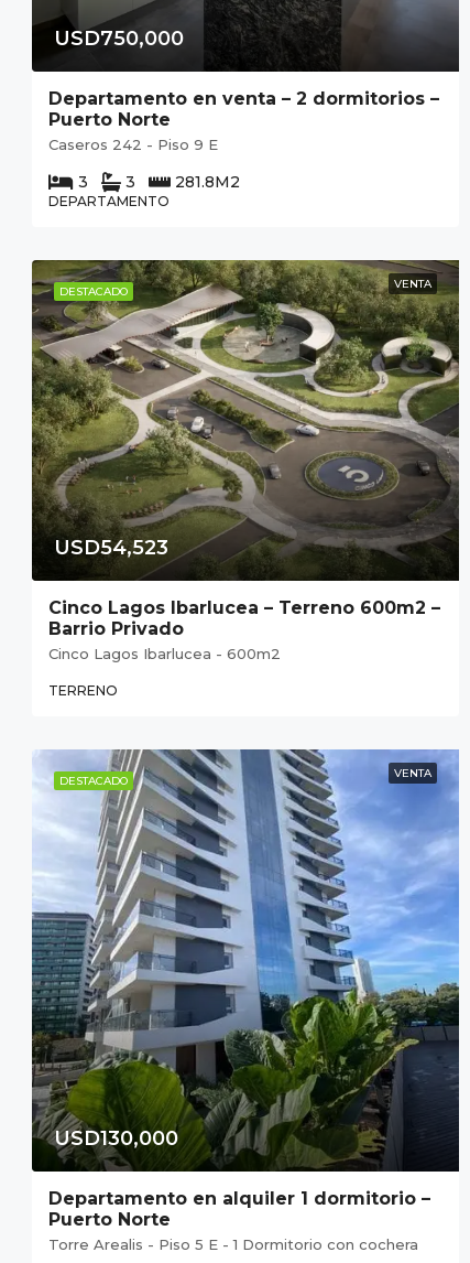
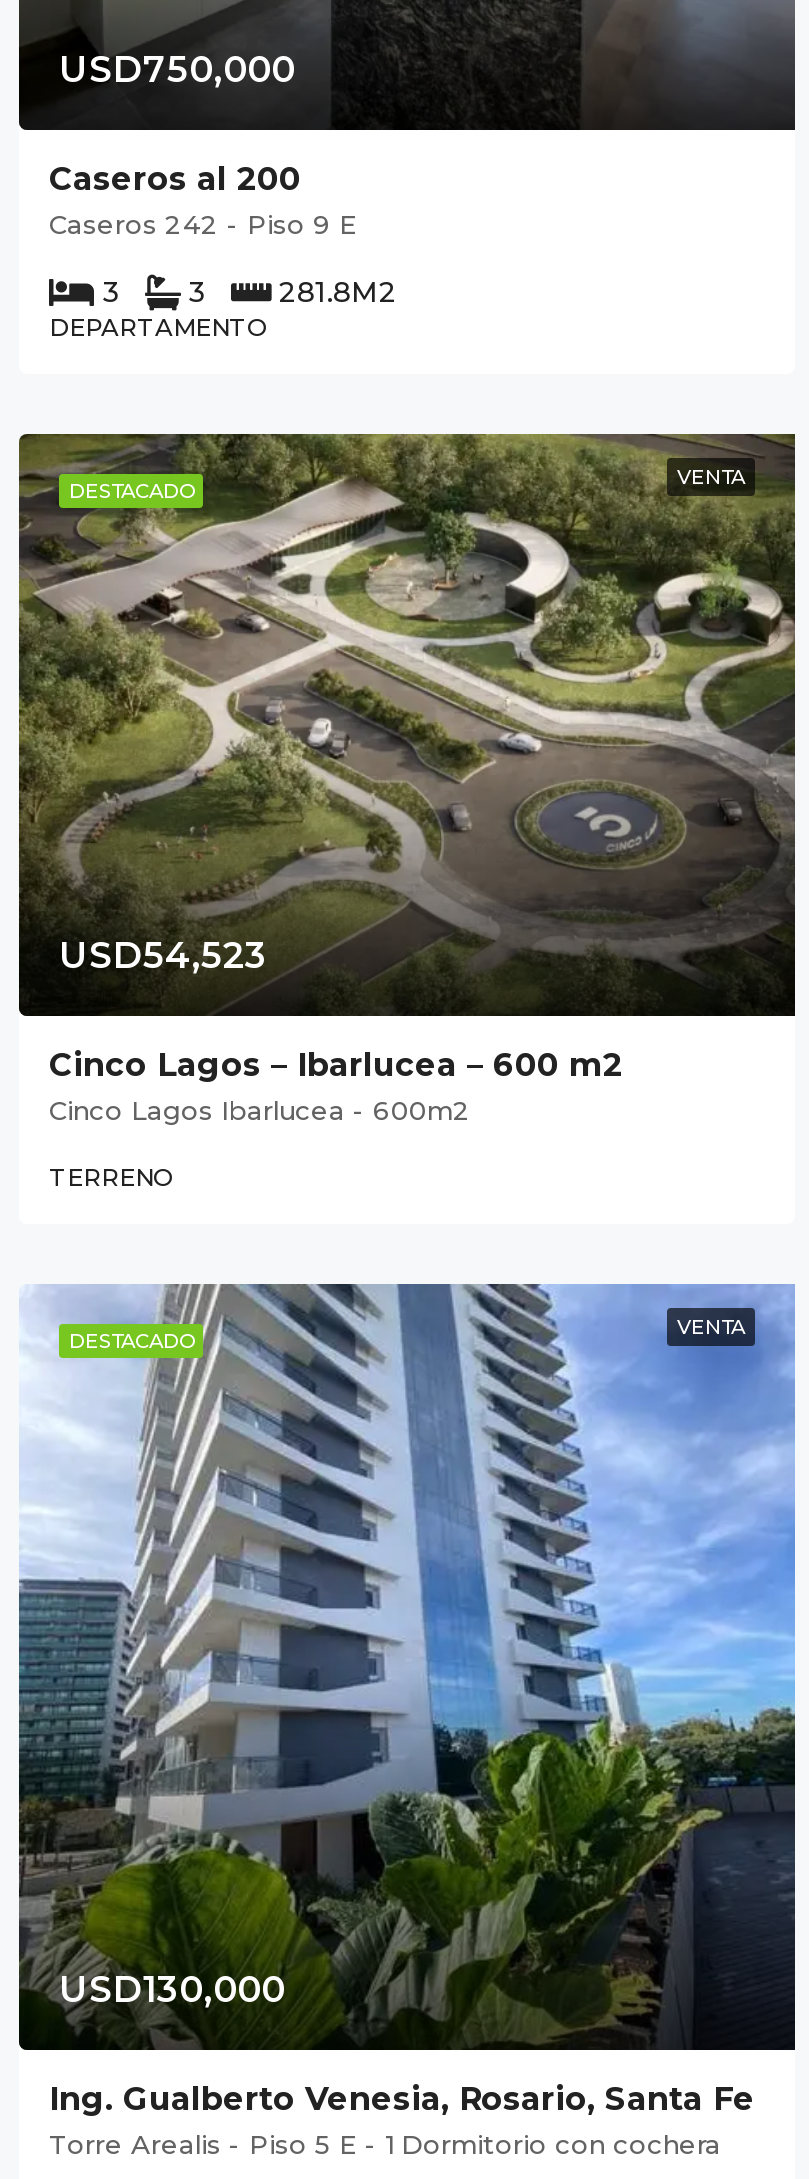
- Departamento en venta – 2 dormitorios –
- Puerto Norte
+ Caseros al 200

- Cinco Lagos Ibarlucea – Terreno 600m2 –
- Barrio Privado
+ Cinco Lagos – Ibarlucea – 600 m2

- Departamento en alquiler 1 dormitorio –
- Puerto Norte
+ Ing. Gualberto Venesia, Rosario, Santa Fe
